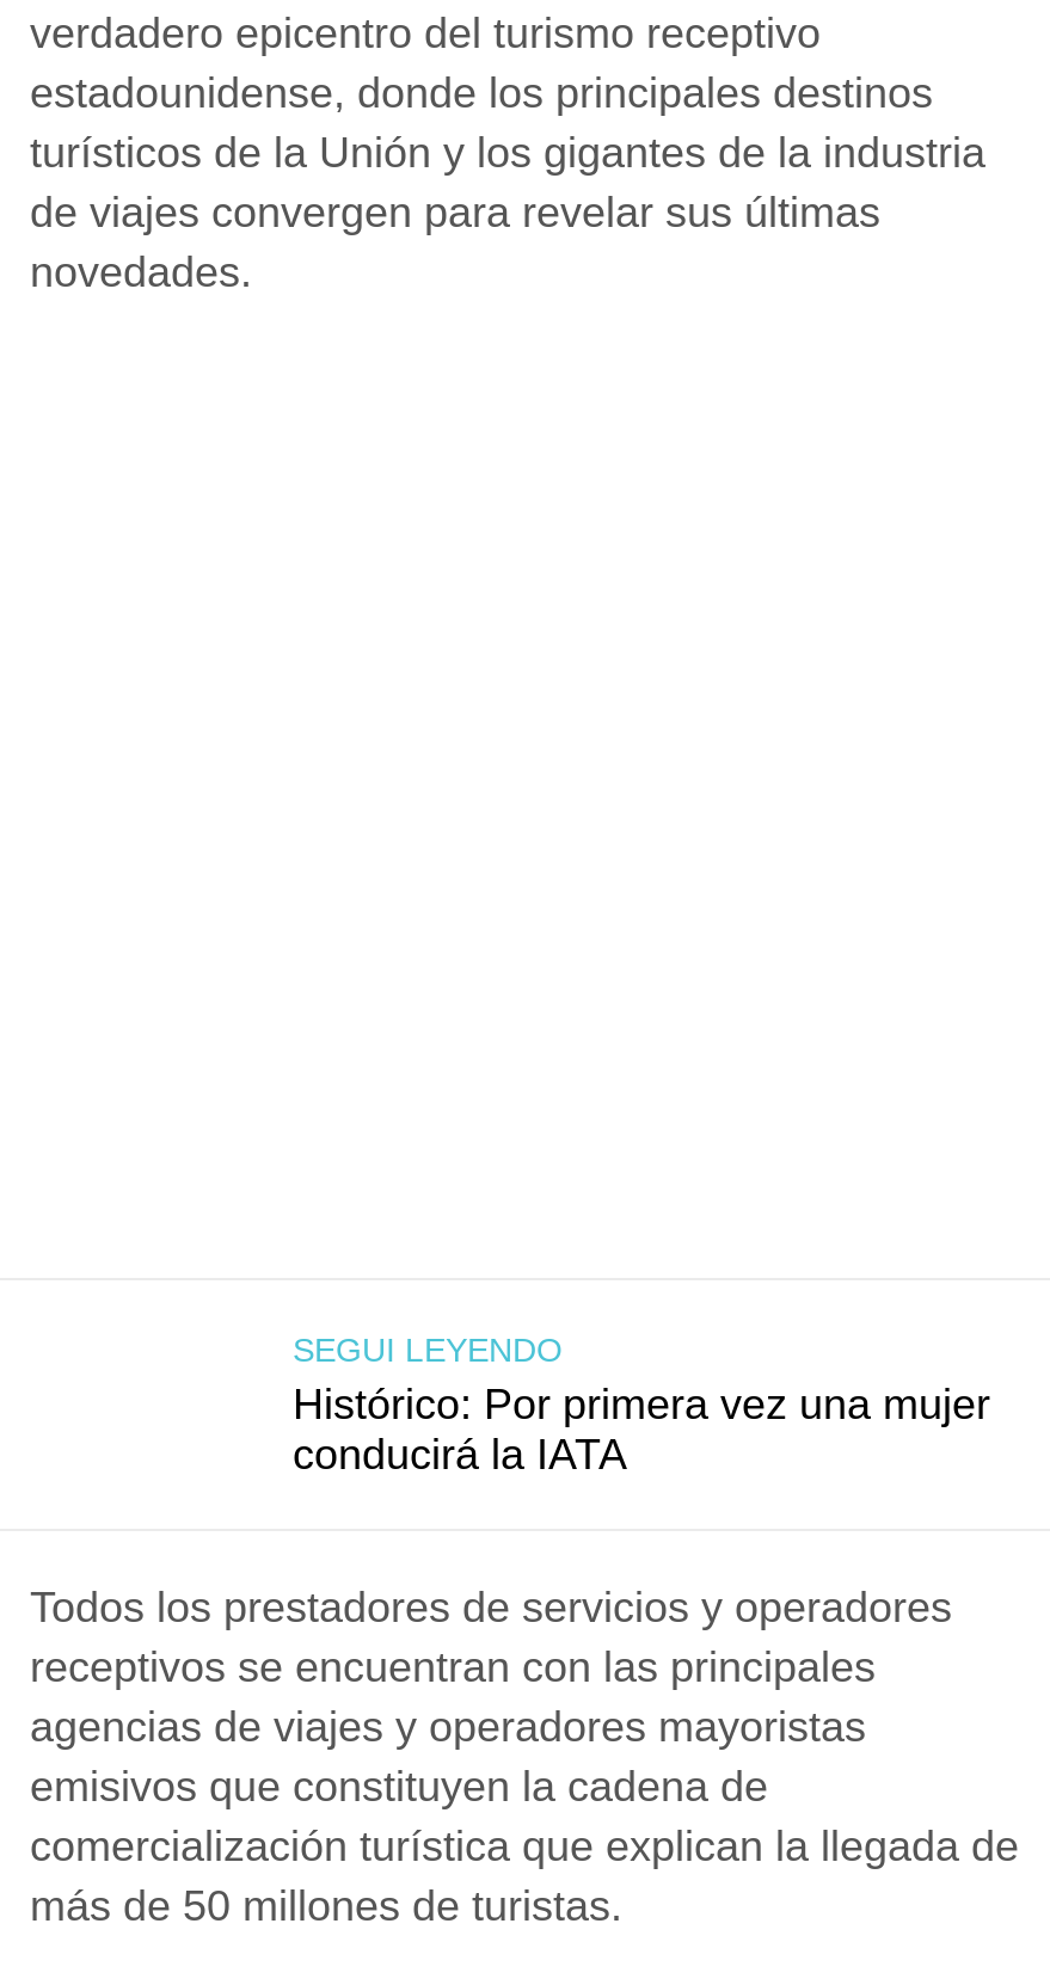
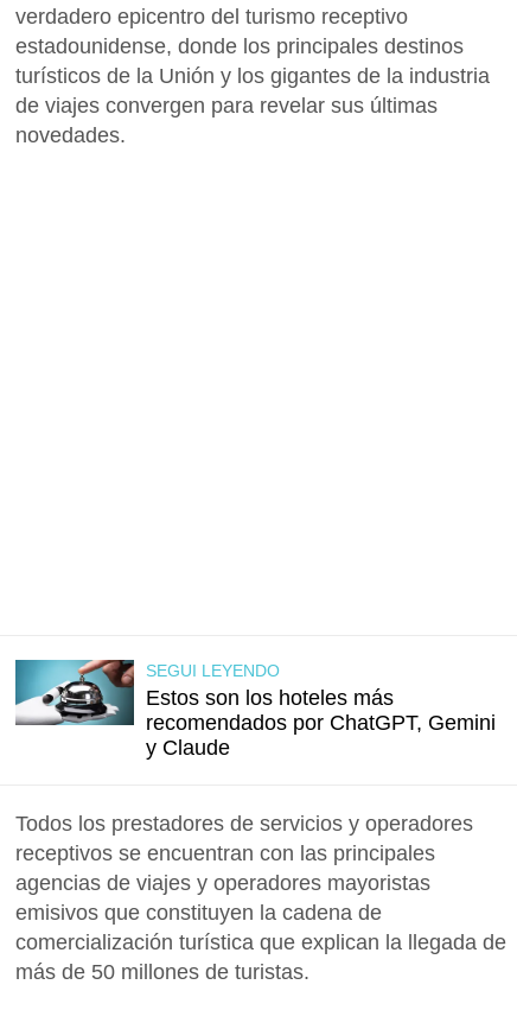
+ [image]

- Histórico: Por primera vez una mujer
- conducirá la IATA
+ Estos son los hoteles más
+ recomendados por ChatGPT, Gemini
+ y Claude
